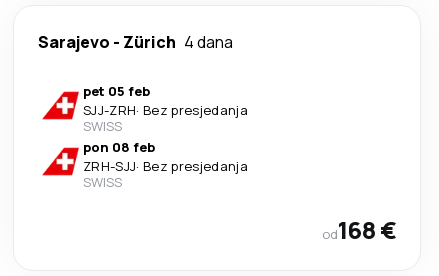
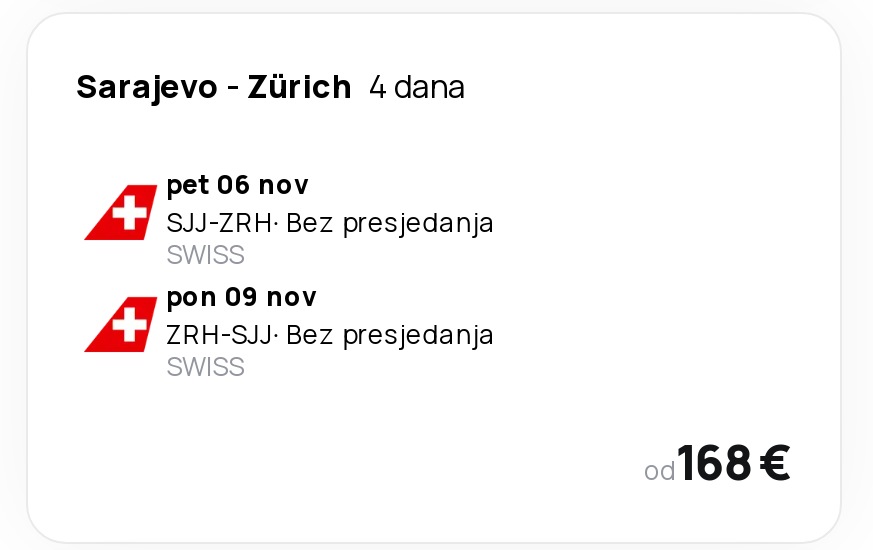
- pet 05 feb
+ pet 06 nov

- pon 08 feb
+ pon 09 nov
